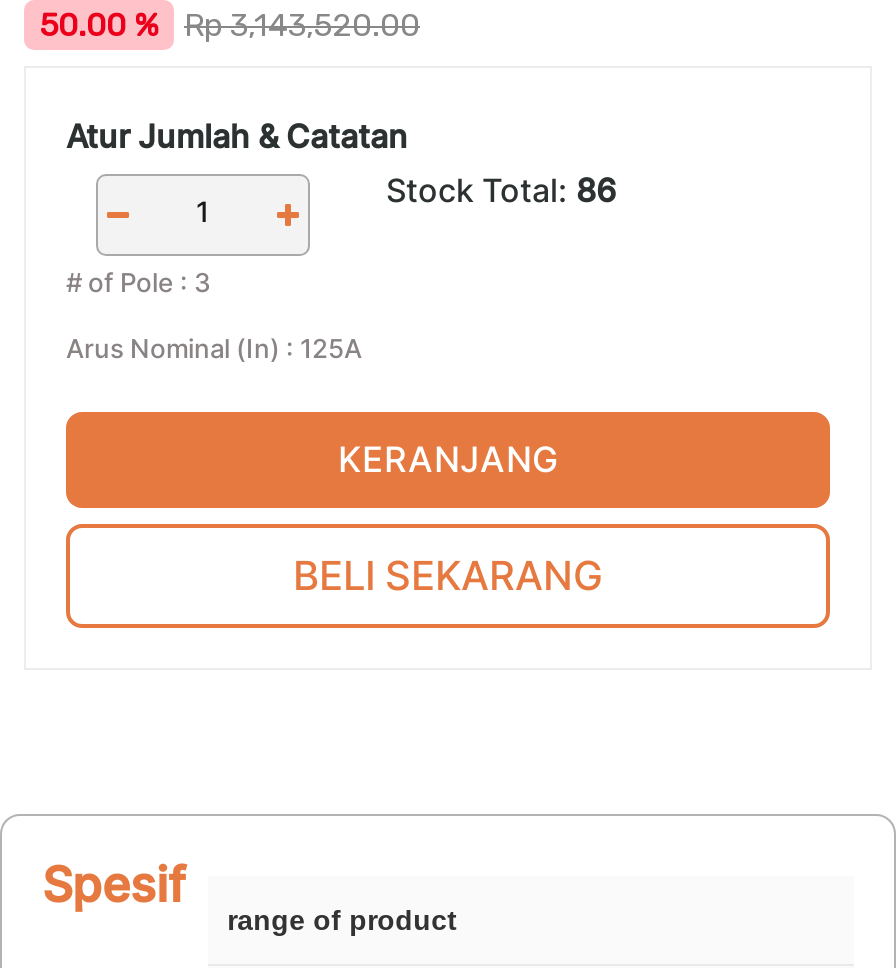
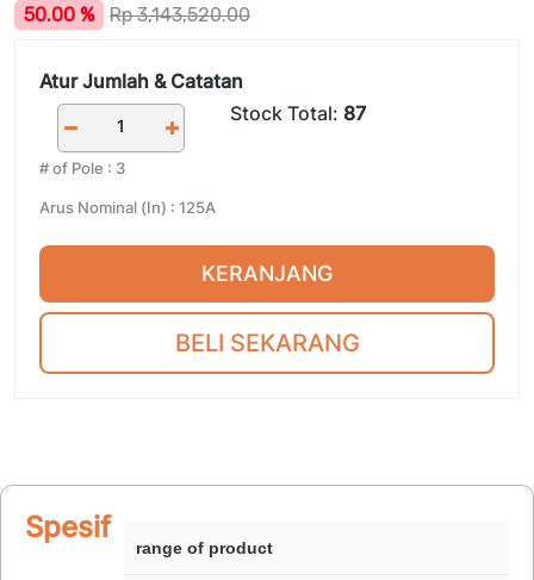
- Stock Total: 86
+ Stock Total: 87
